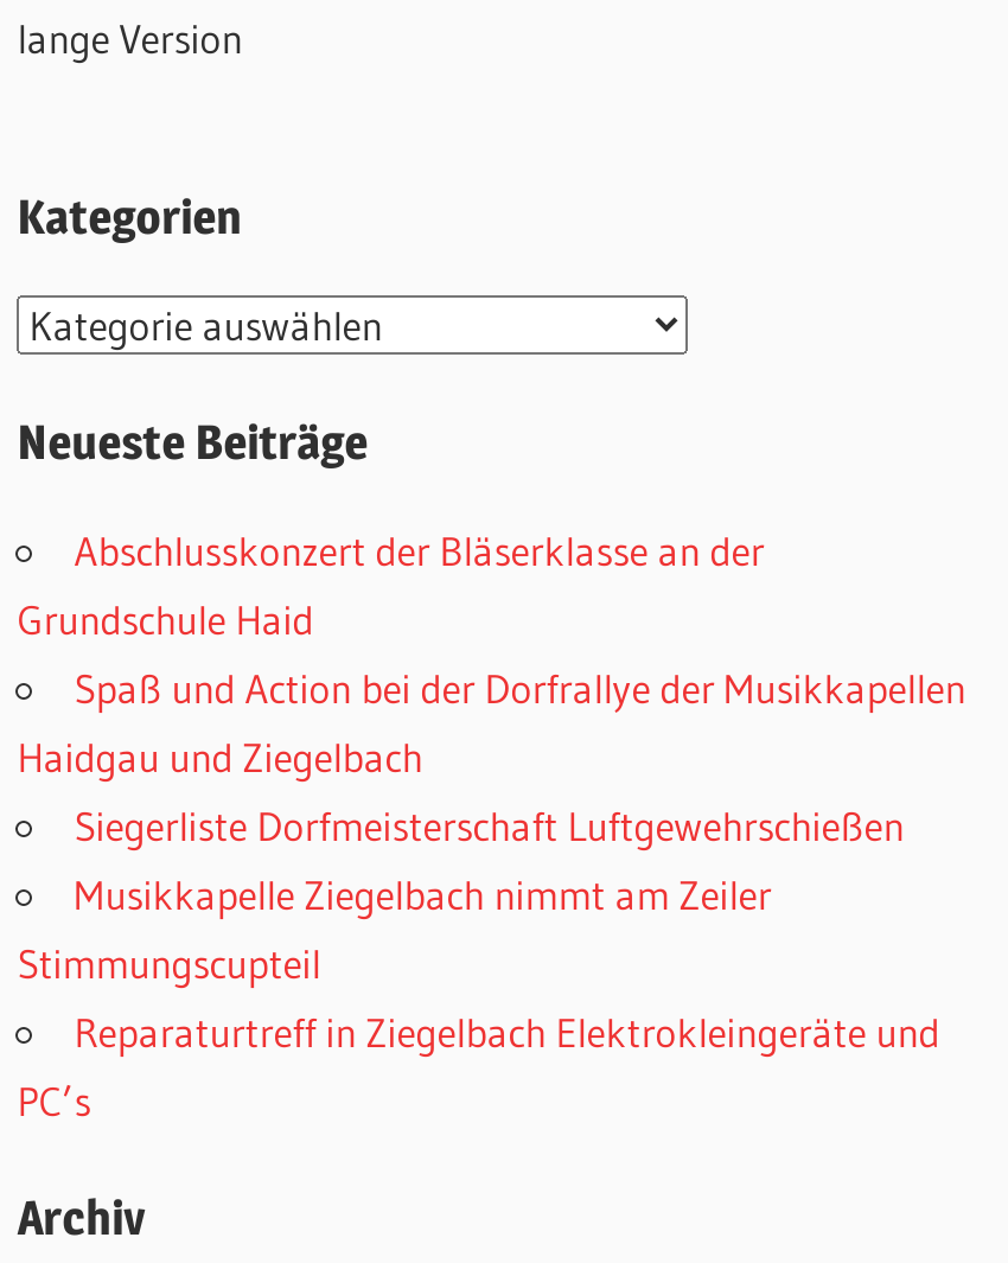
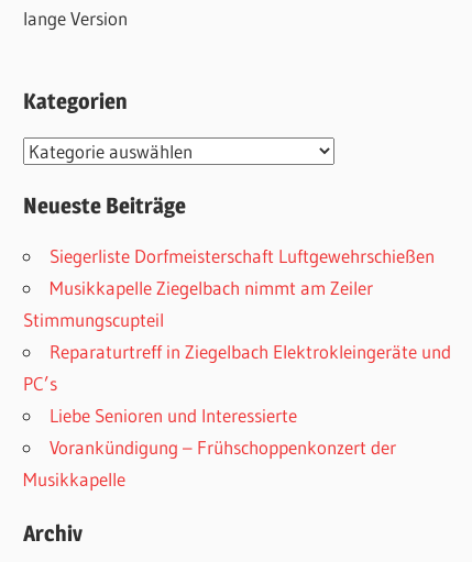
- Abschlusskonzert der Bläserklasse an der
- Grundschule Haid
- Spaß und Action bei der Dorfrallye der Musikkapellen
- Haidgau und Ziegelbach

moved up: Siegerliste Dorfmeisterschaft Luftgewehrschießen | Musikkapelle Ziegelbach nimmt am Zeiler | Stimmungscupteil | Reparaturtreff in Ziegelbach Elektrokleingeräte und | PC’s

+ Liebe Senioren und Interessierte
+ Vorankündigung – Frühschoppenkonzert der
+ Musikkapelle
